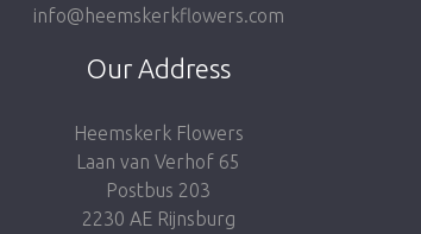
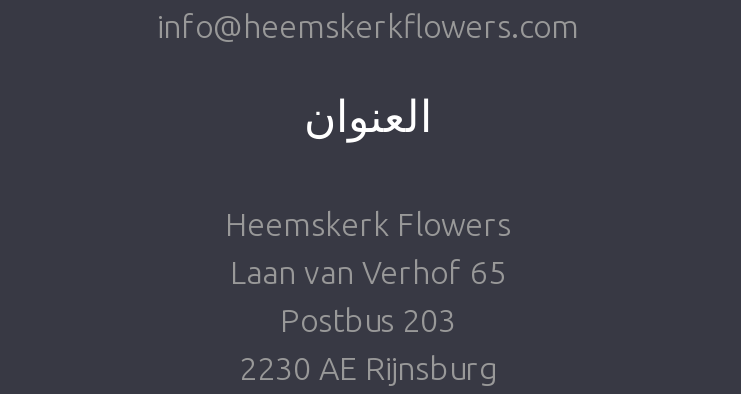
- Our Address
+ العنوان
